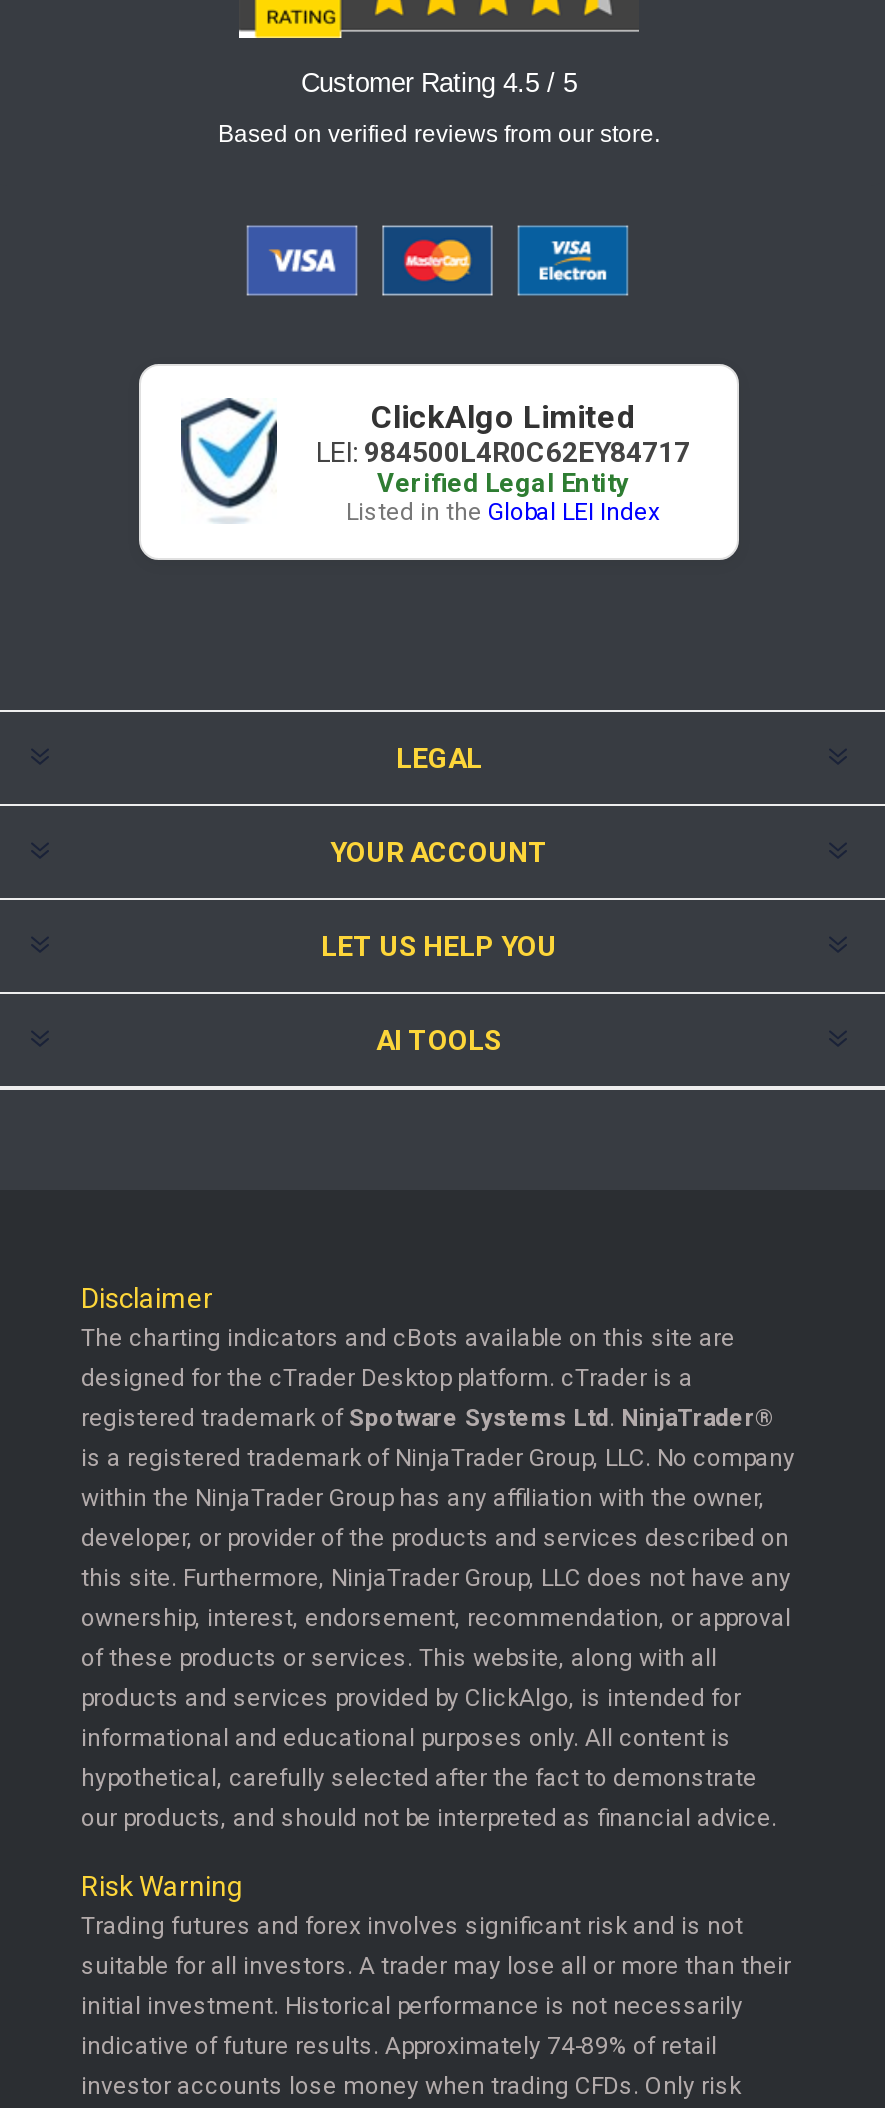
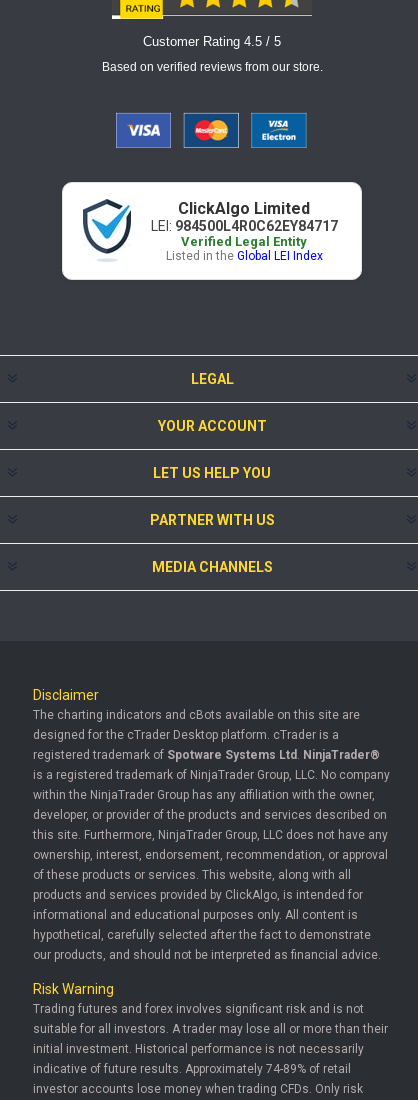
- AI TOOLS
+ PARTNER WITH US
+ MEDIA CHANNELS
